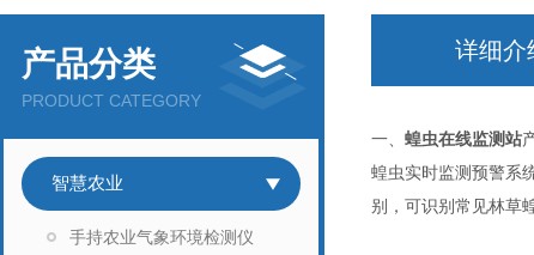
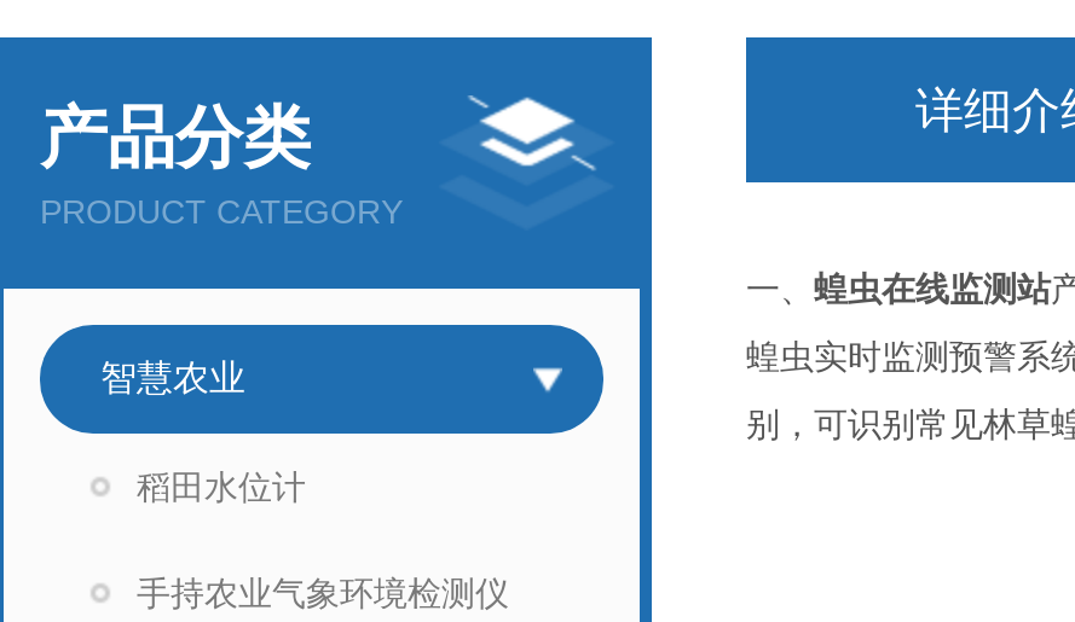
+ 稻田水位计
